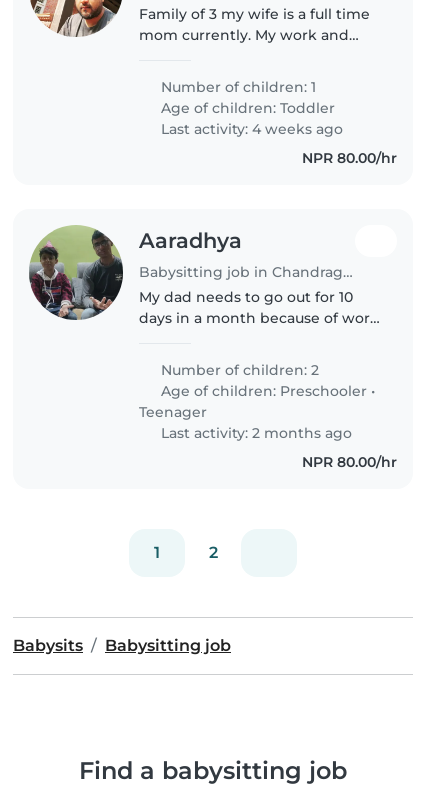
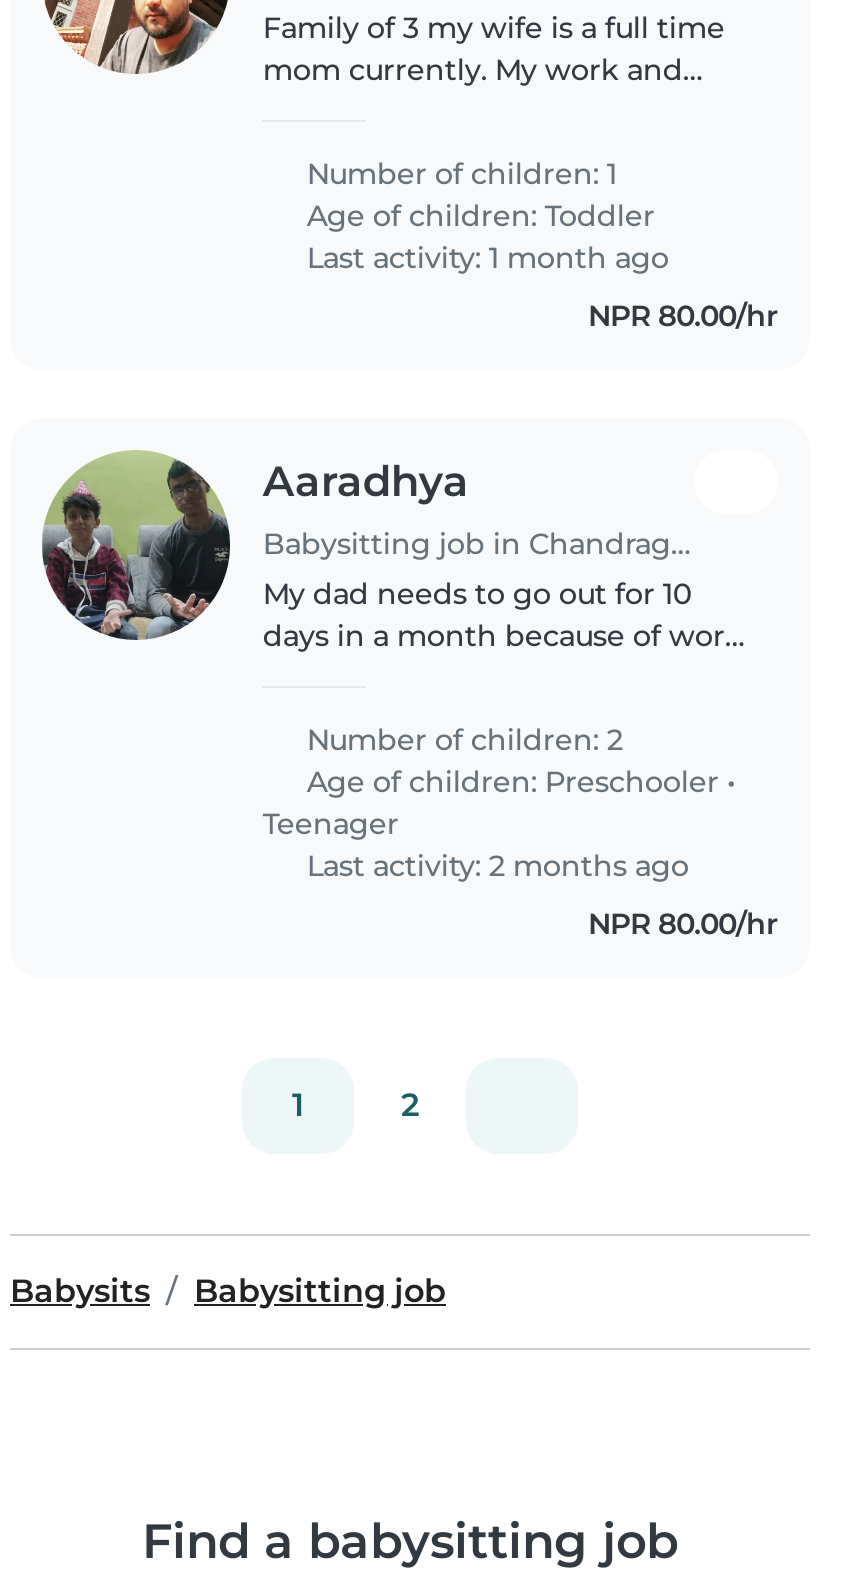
- Last activity: 4 weeks ago
+ Last activity: 1 month ago
